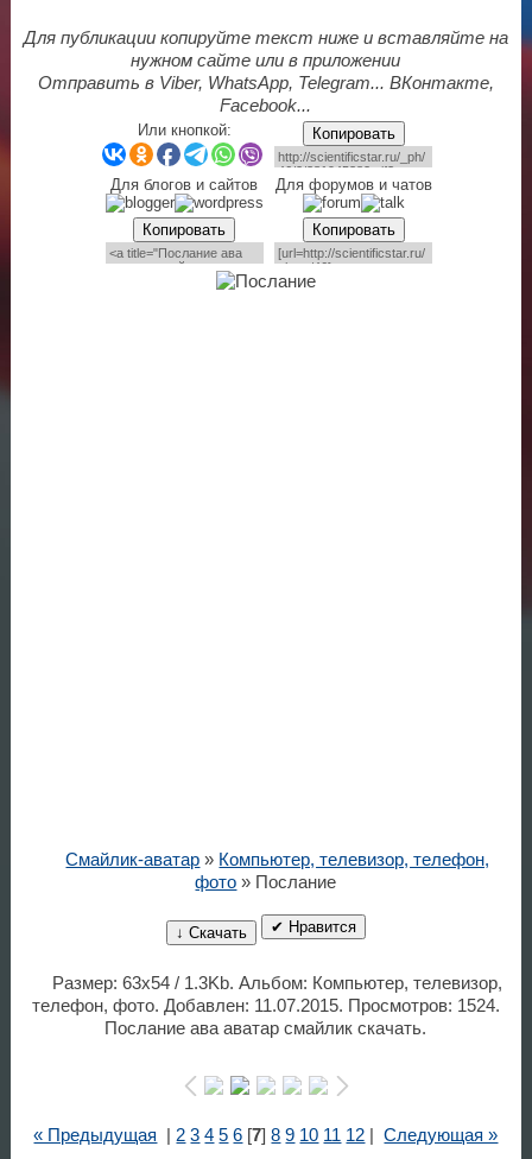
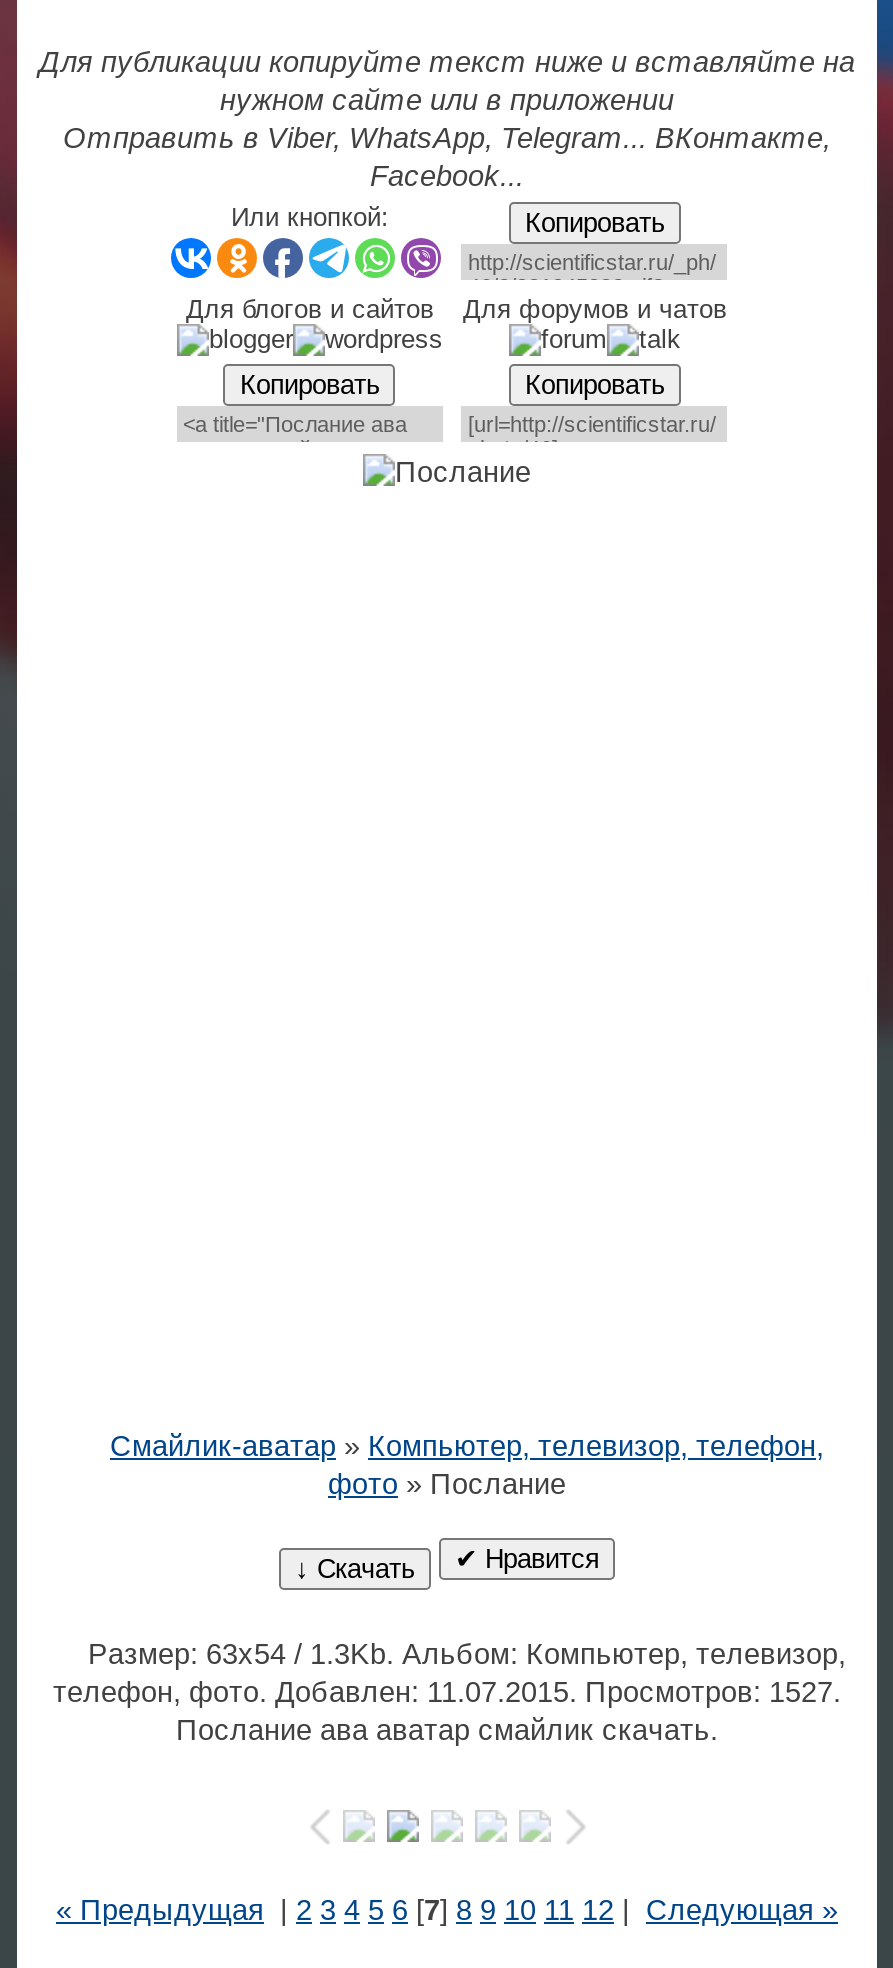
- телефон, фото. Добавлен: 11.07.2015. Просмотров: 1524.
+ телефон, фото. Добавлен: 11.07.2015. Просмотров: 1527.
